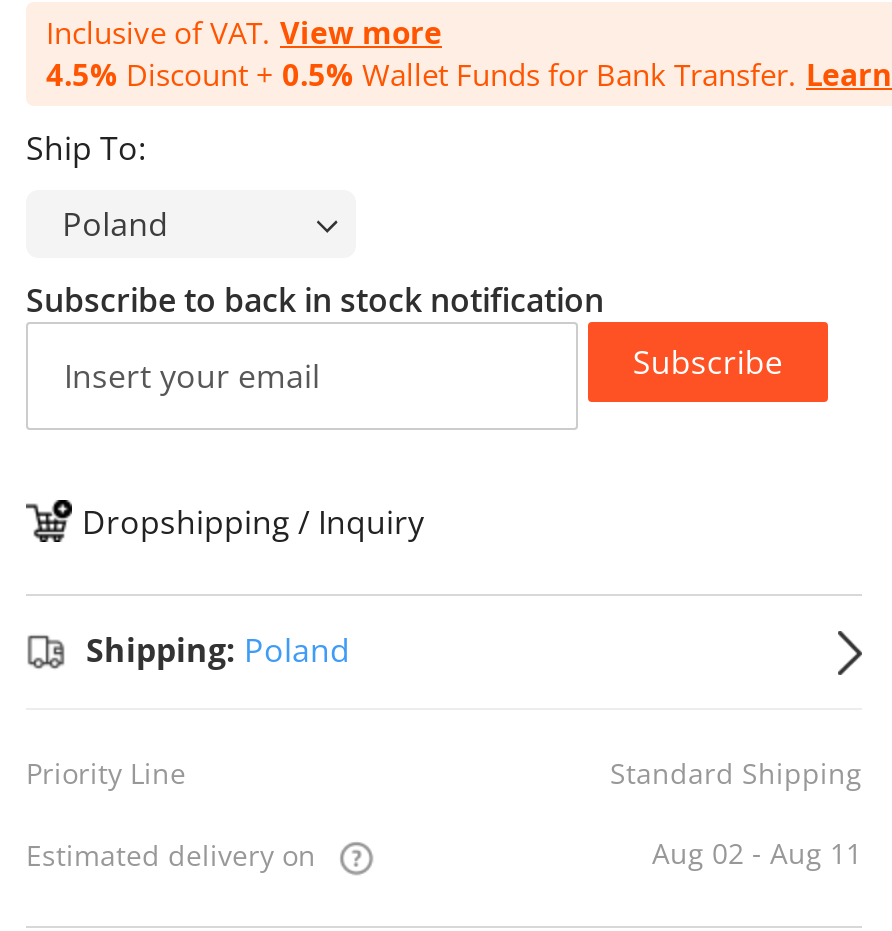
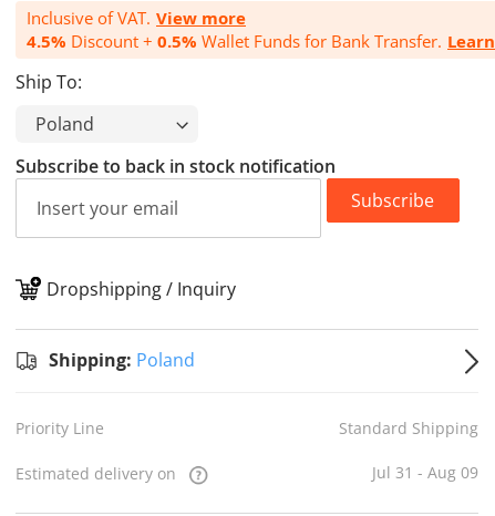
- Aug 02 - Aug 11
+ Jul 31 - Aug 09
